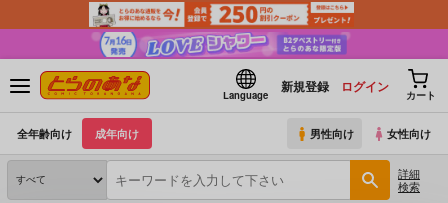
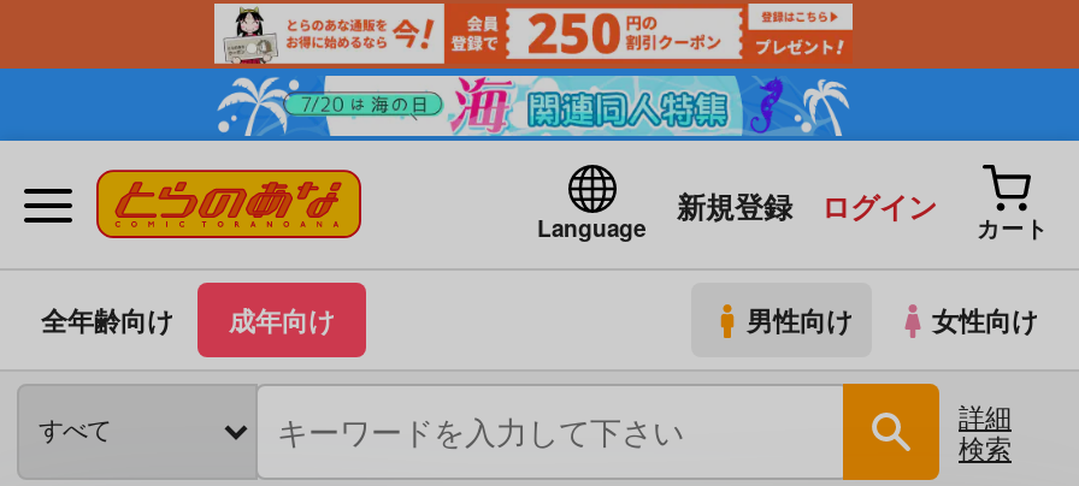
- [image]
+ [image]
